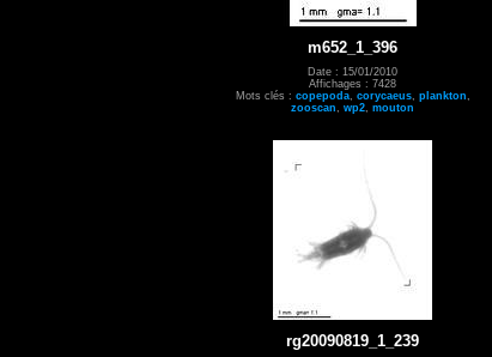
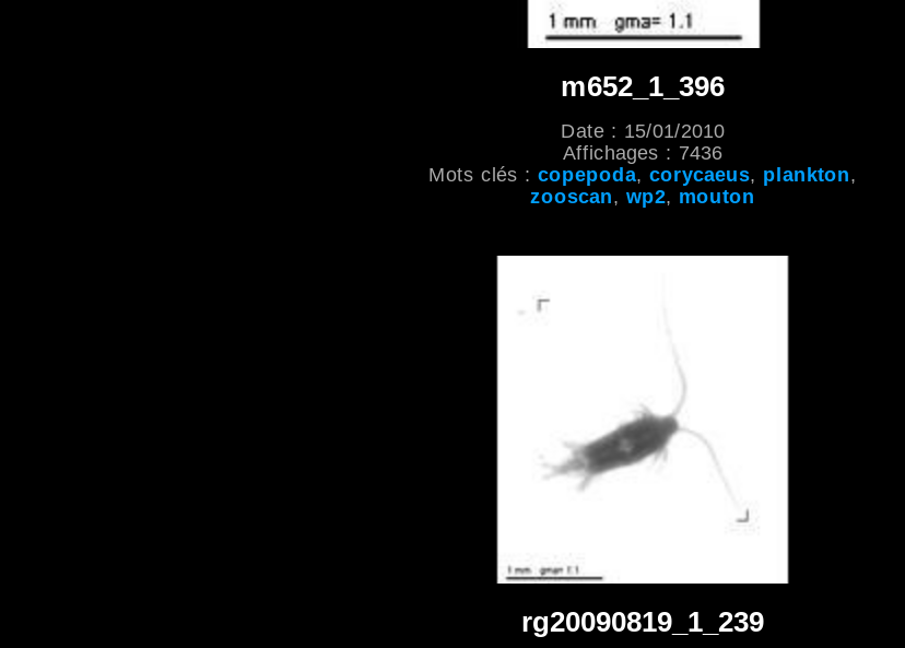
- Affichages : 7428
+ Affichages : 7436
